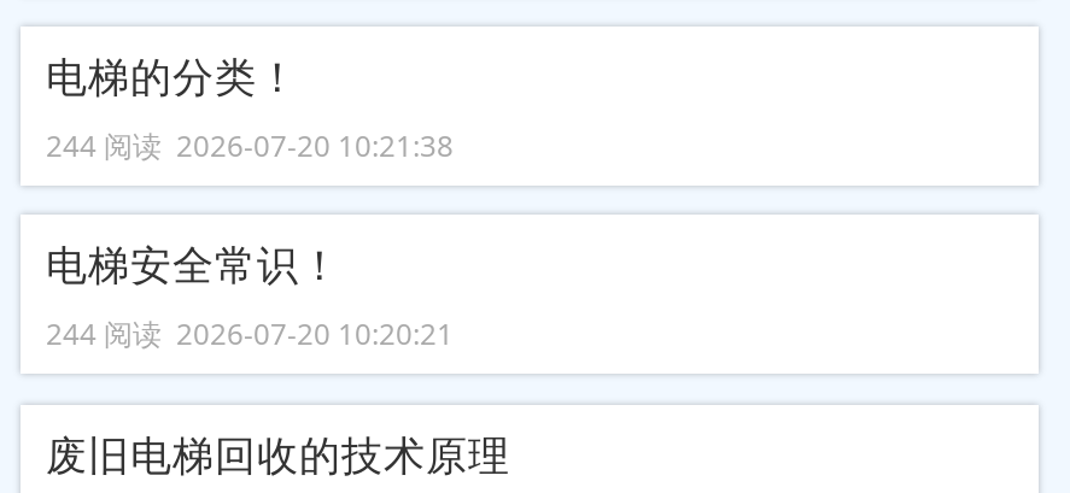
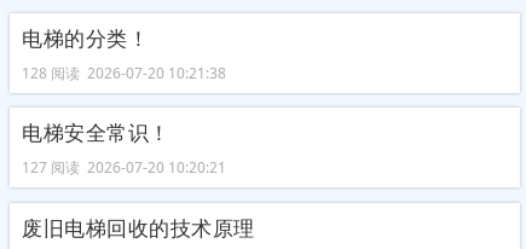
- 244 阅读 2026-07-20 10:21:38
+ 128 阅读 2026-07-20 10:21:38

- 244 阅读 2026-07-20 10:20:21
+ 127 阅读 2026-07-20 10:20:21
